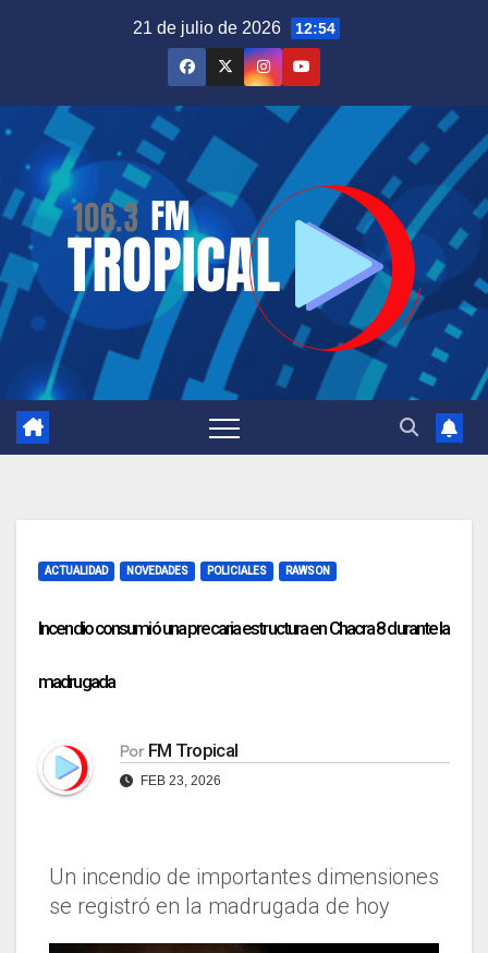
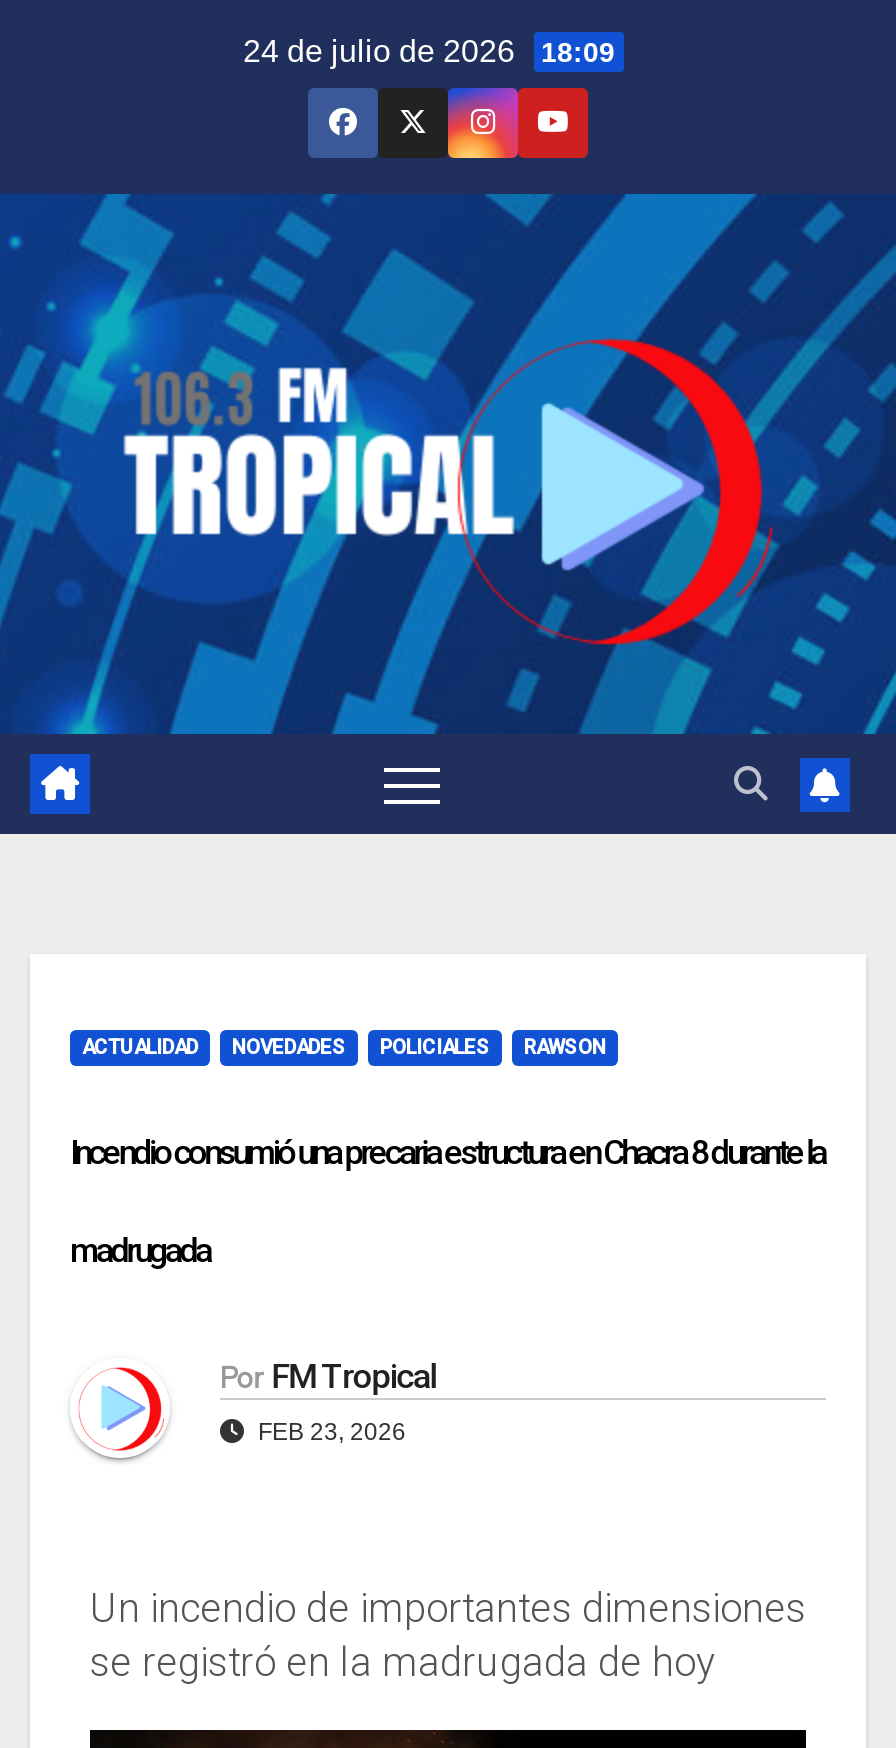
- 21 de julio de 2026 12:54
+ 24 de julio de 2026 18:09
